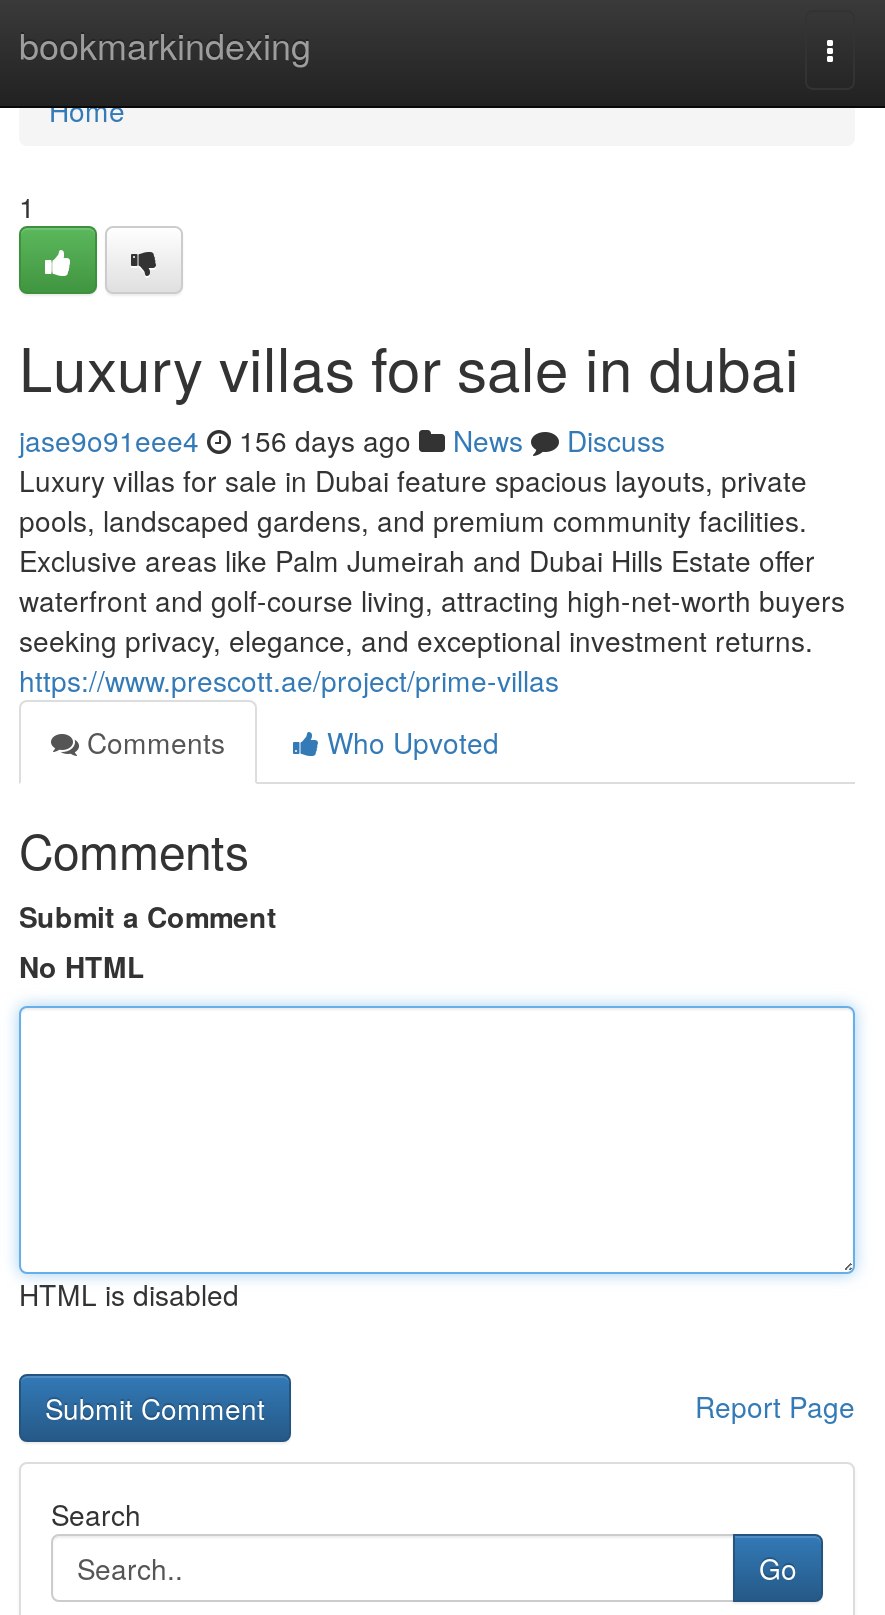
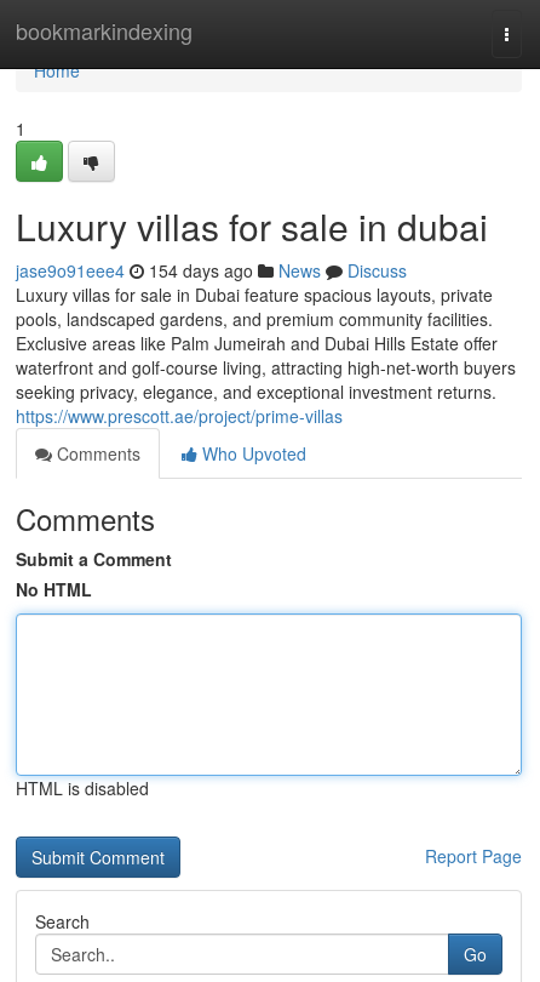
- jase9o91eee4 156 days ago News Discuss
+ jase9o91eee4 154 days ago News Discuss
